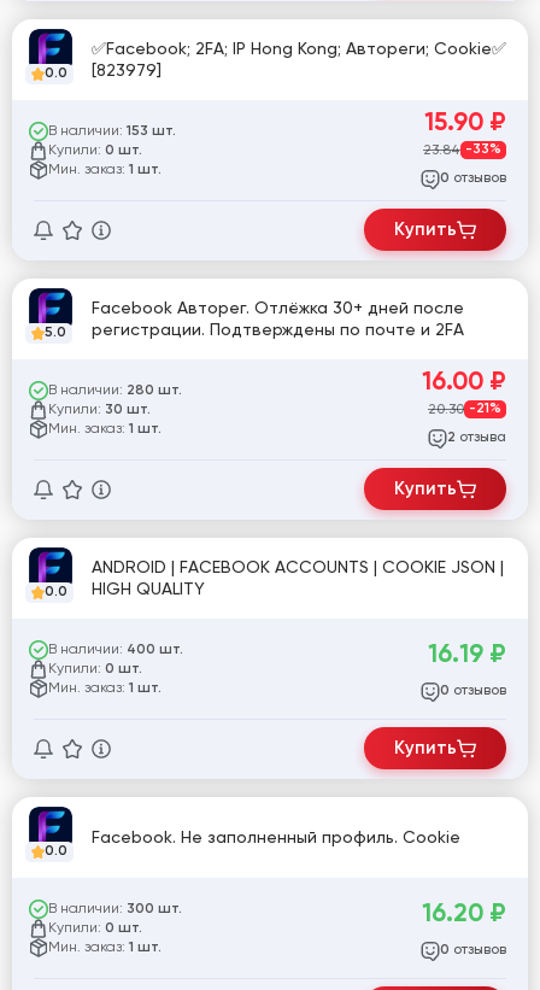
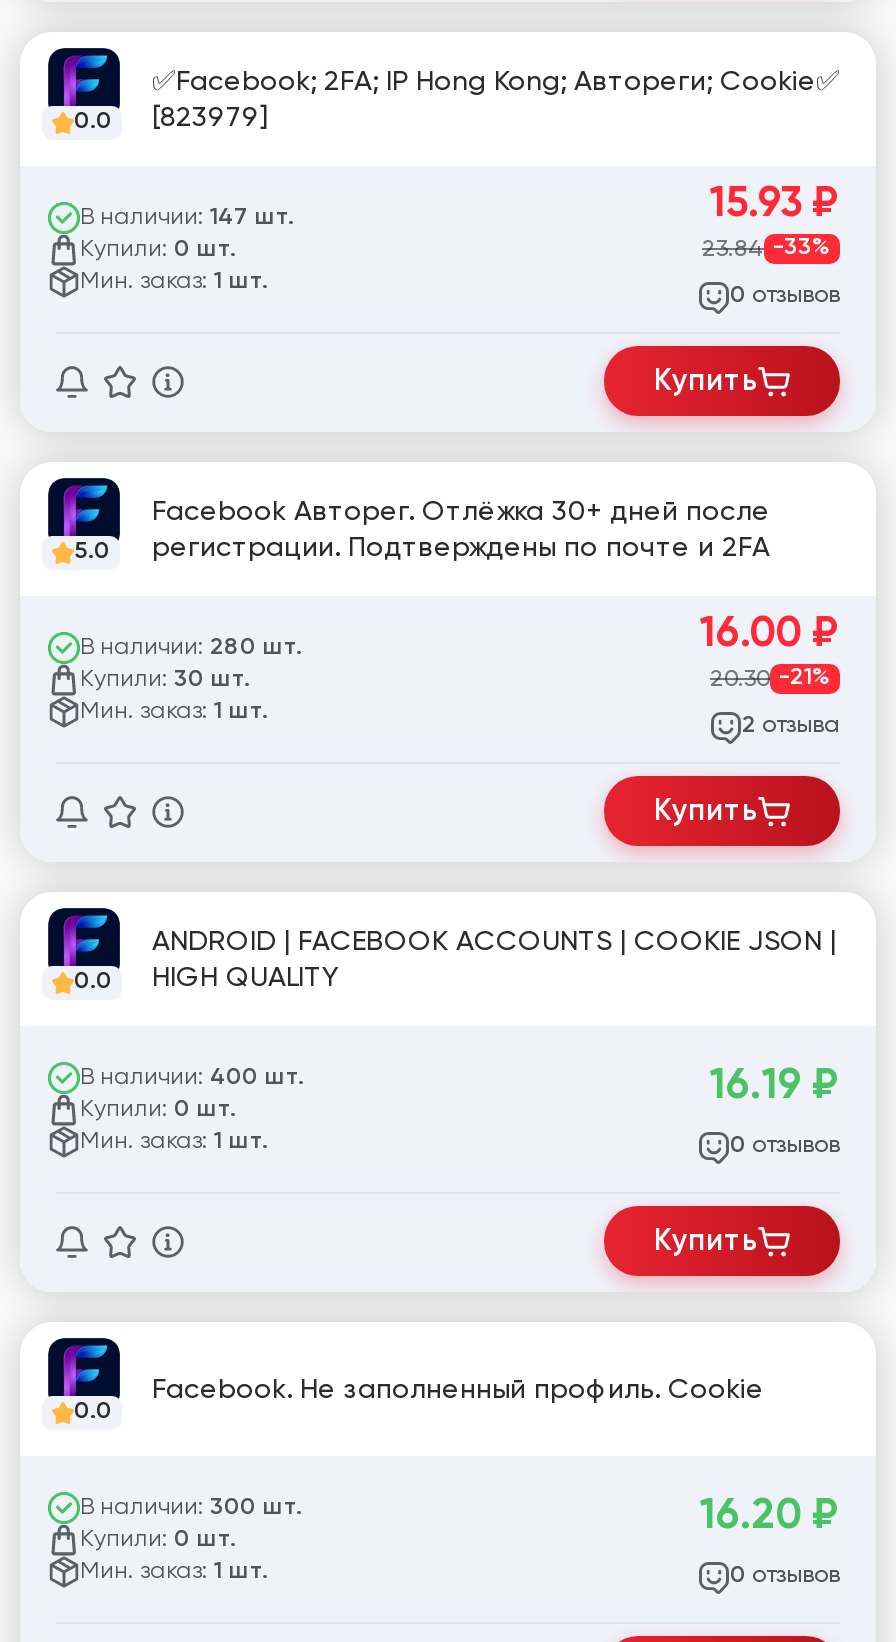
- 15.90 ₽
+ 15.93 ₽

- В наличии: 153 шт.
+ В наличии: 147 шт.
